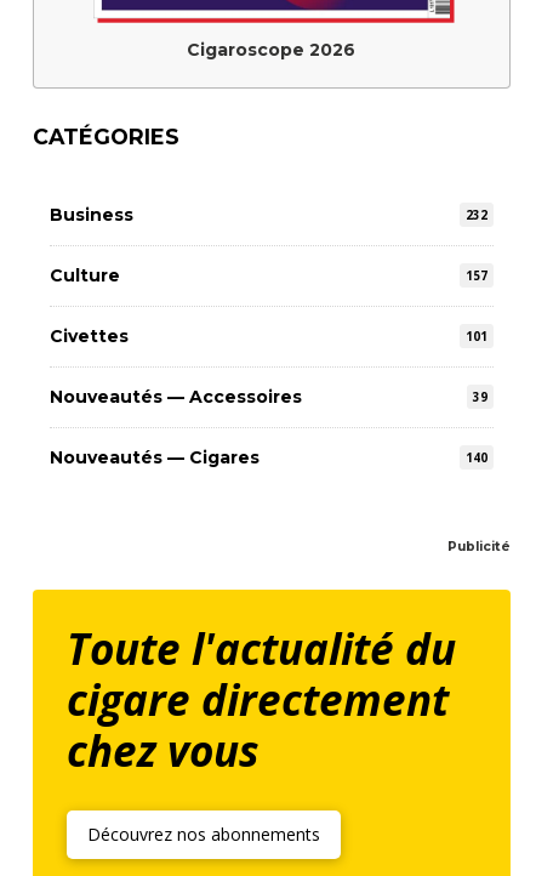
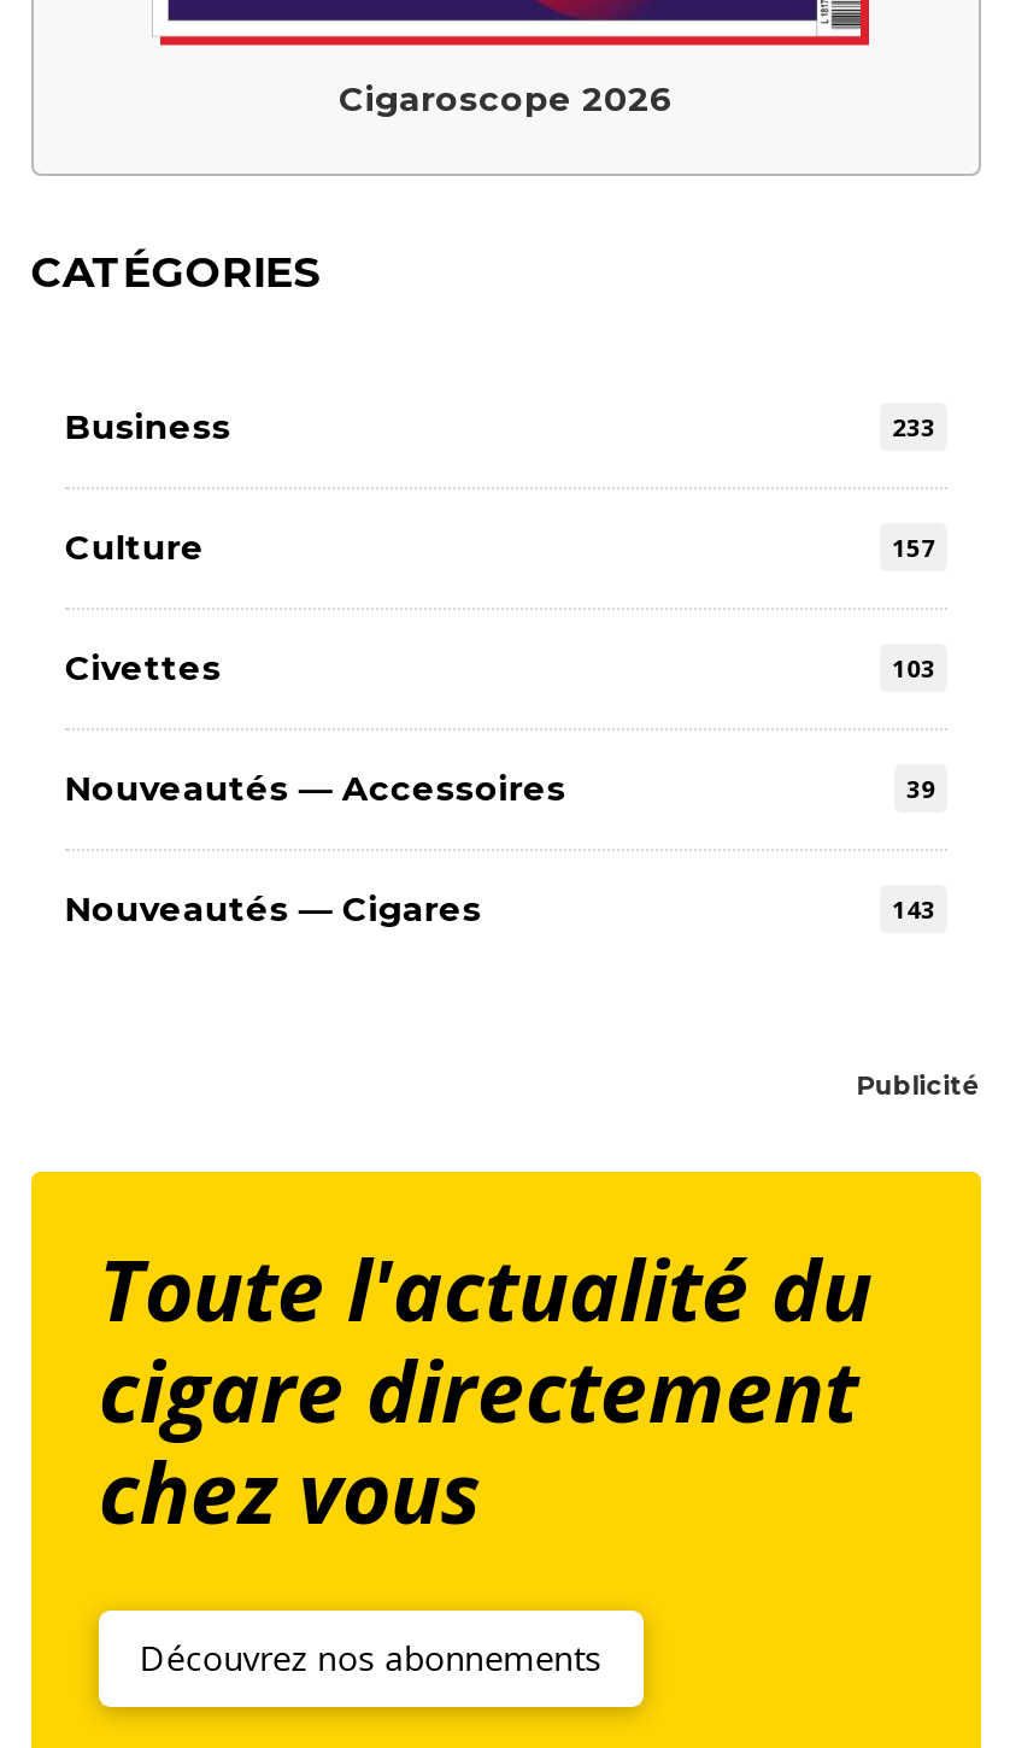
- 232
+ 233

- 101
+ 103

- 140
+ 143
